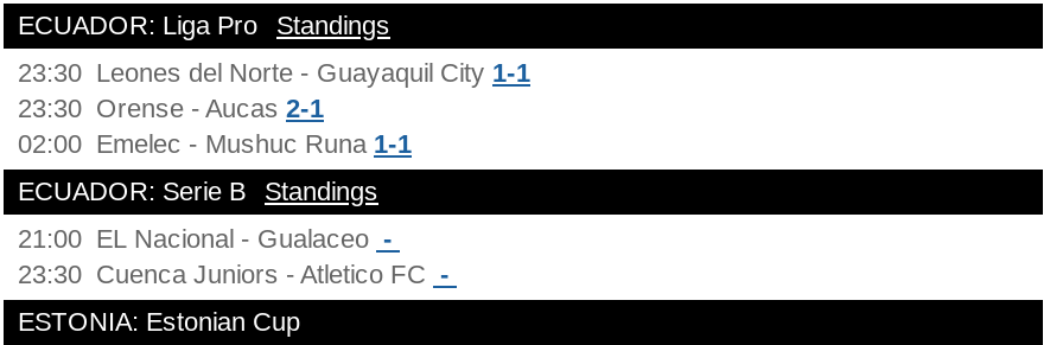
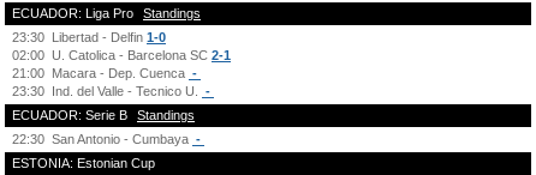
- 23:30 Leones del Norte - Guayaquil City 1-1
- 23:30 Orense - Aucas 2-1
- 02:00 Emelec - Mushuc Runa 1-1
+ 23:30 Libertad - Delfin 1-0
+ 02:00 U. Catolica - Barcelona SC 2-1
+ 21:00 Macara - Dep. Cuenca -
+ 23:30 Ind. del Valle - Tecnico U. -

- 21:00 EL Nacional - Gualaceo -
- 23:30 Cuenca Juniors - Atletico FC -
+ 22:30 San Antonio - Cumbaya -
